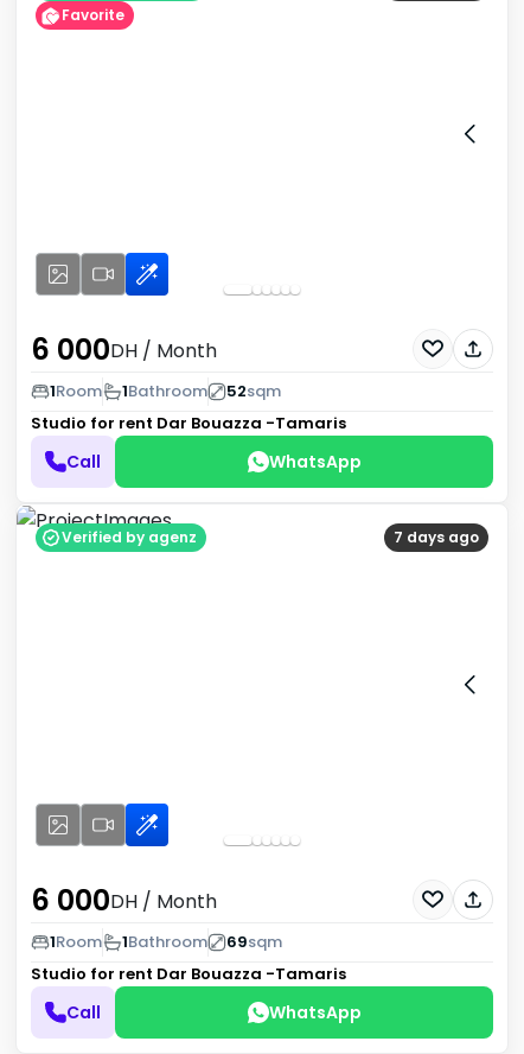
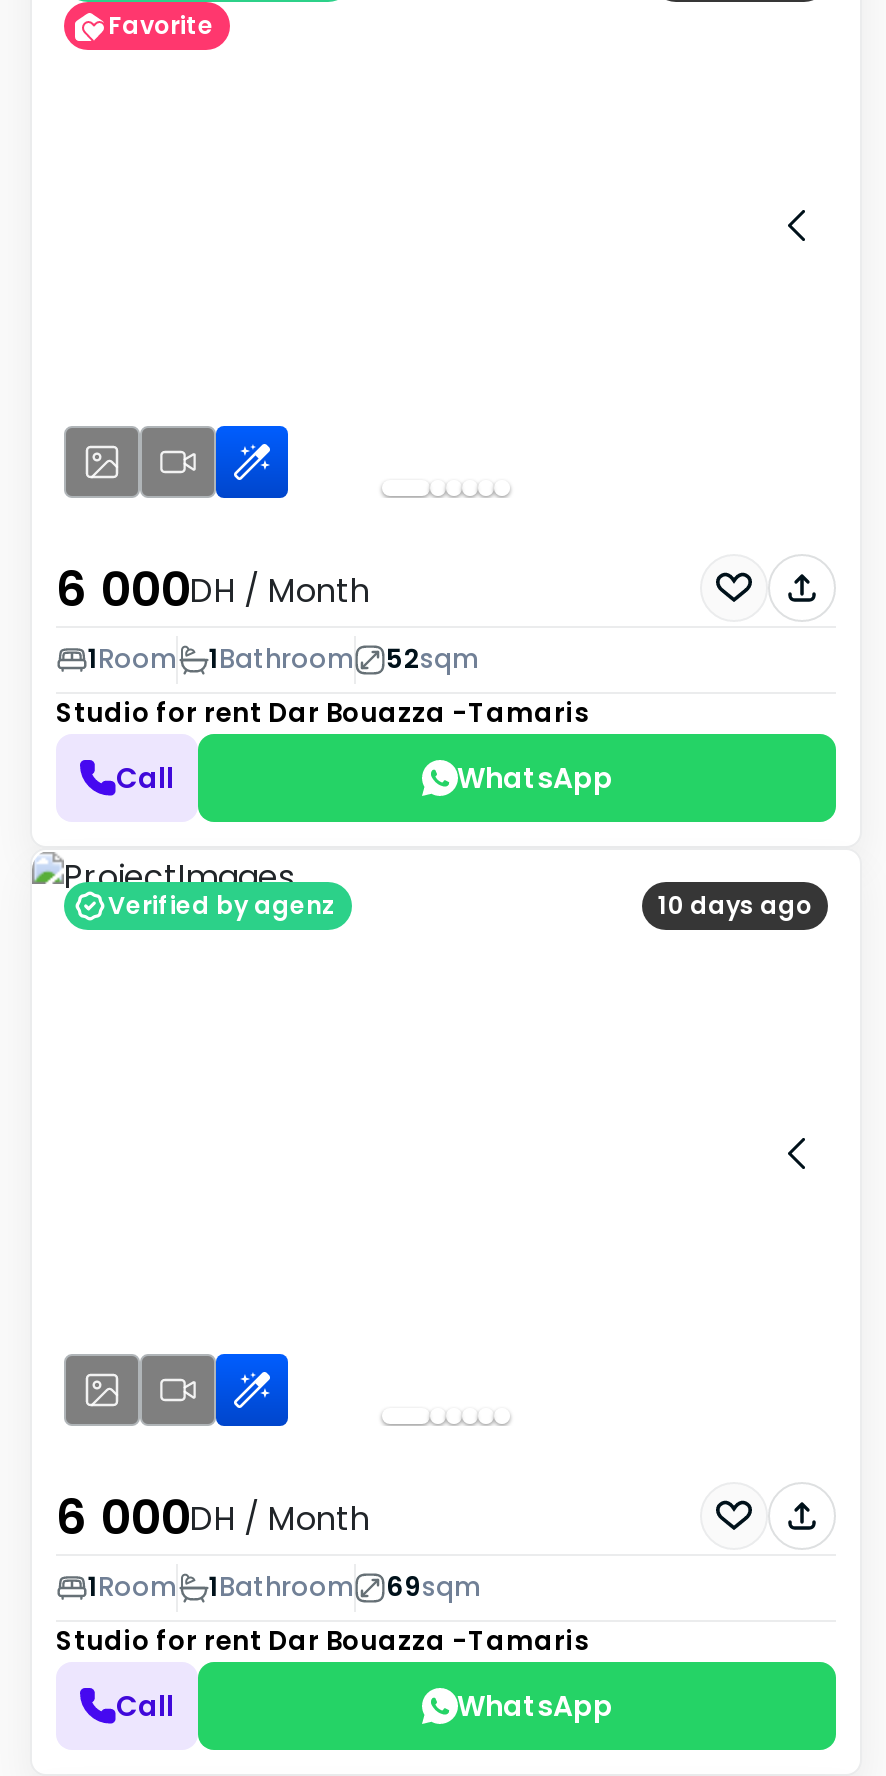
- 7 days ago
+ 10 days ago
